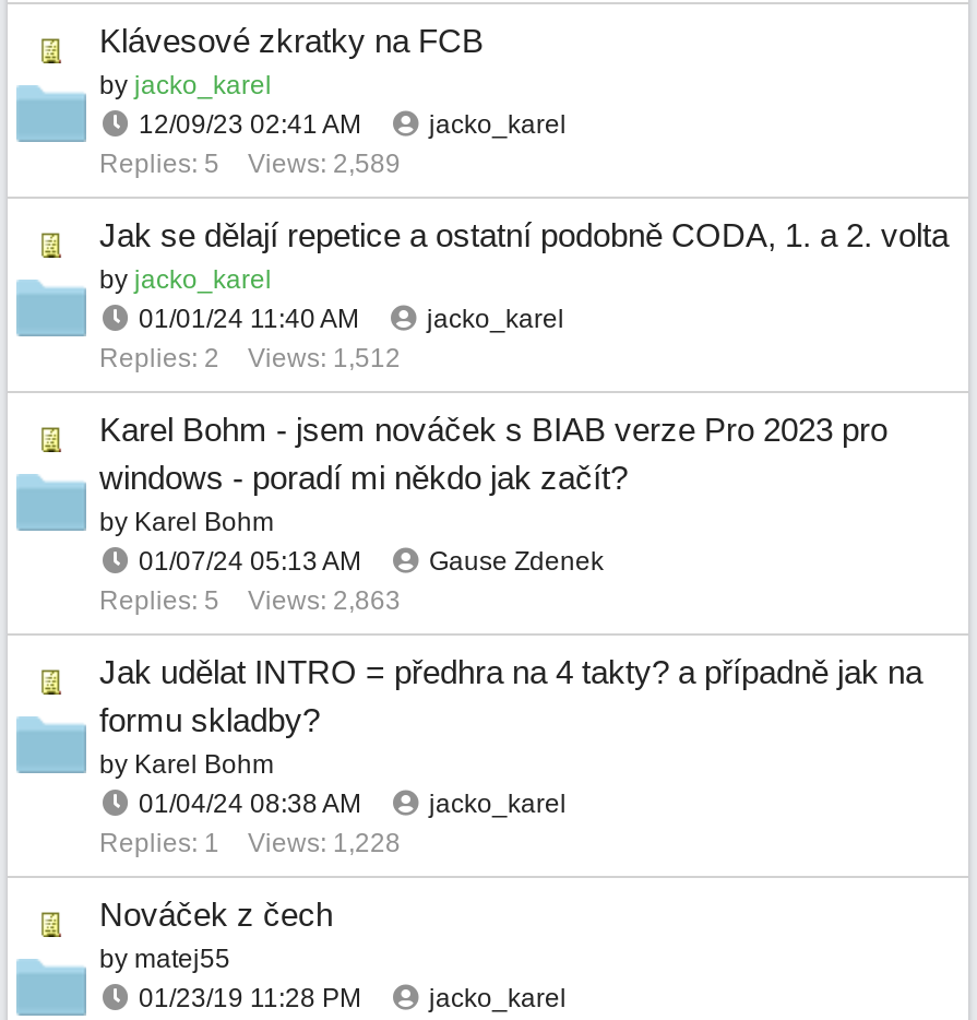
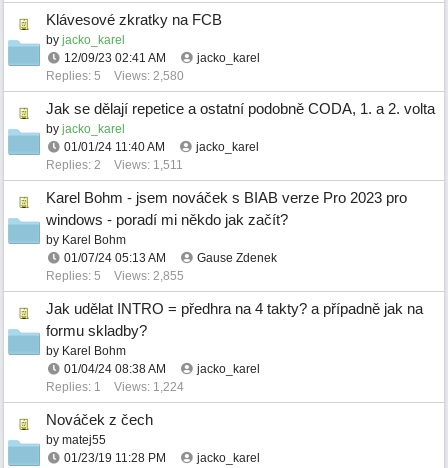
- Replies: 5 Views: 2,589
+ Replies: 5 Views: 2,580

- Replies: 2 Views: 1,512
+ Replies: 2 Views: 1,511

- Replies: 5 Views: 2,863
+ Replies: 5 Views: 2,855

- Replies: 1 Views: 1,228
+ Replies: 1 Views: 1,224
